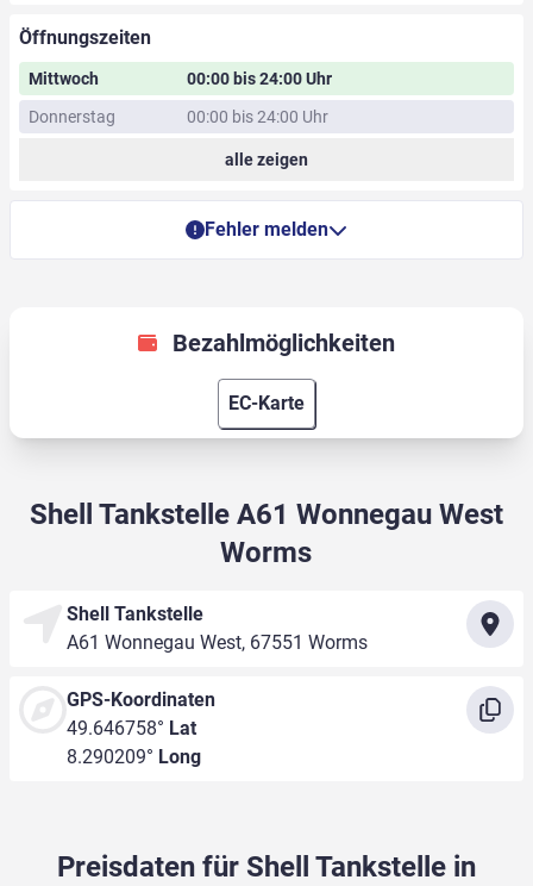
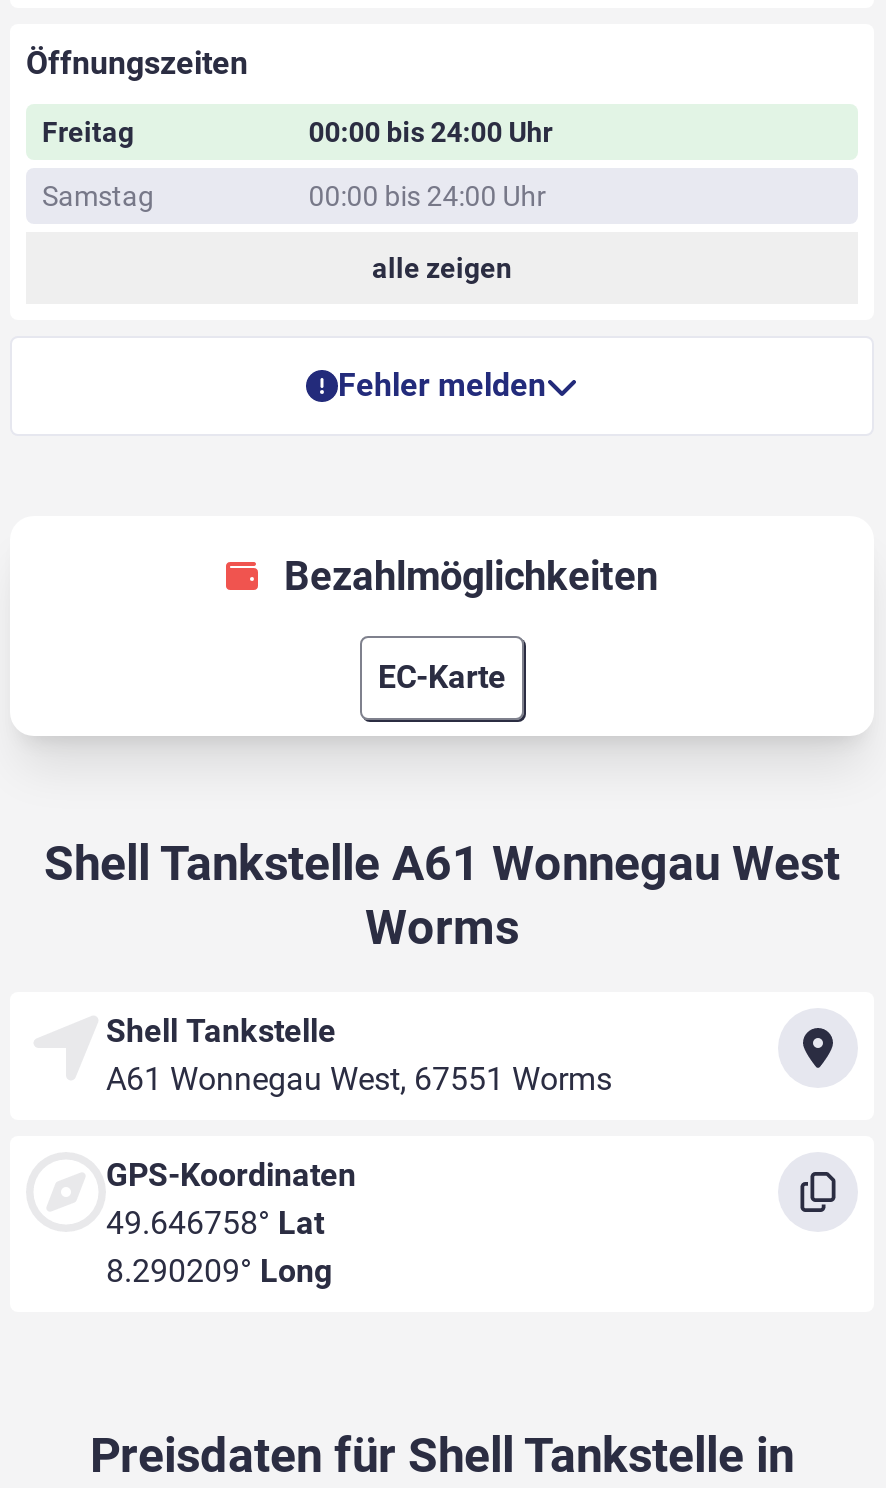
- Mittwoch
+ Freitag

- Donnerstag
+ Samstag
